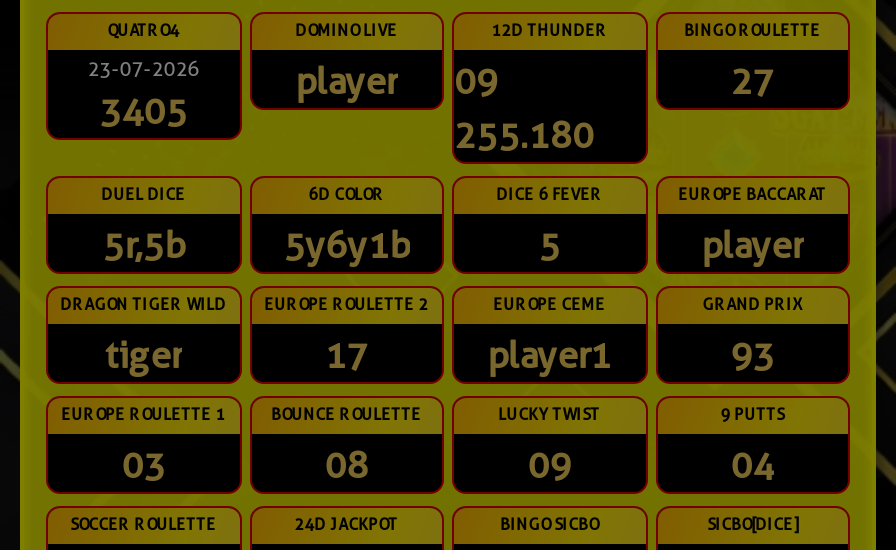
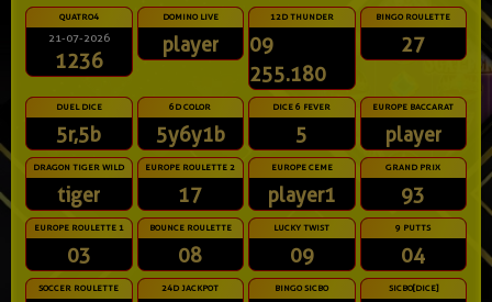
- 23-07-2026
+ 21-07-2026

- 3405
+ 1236
